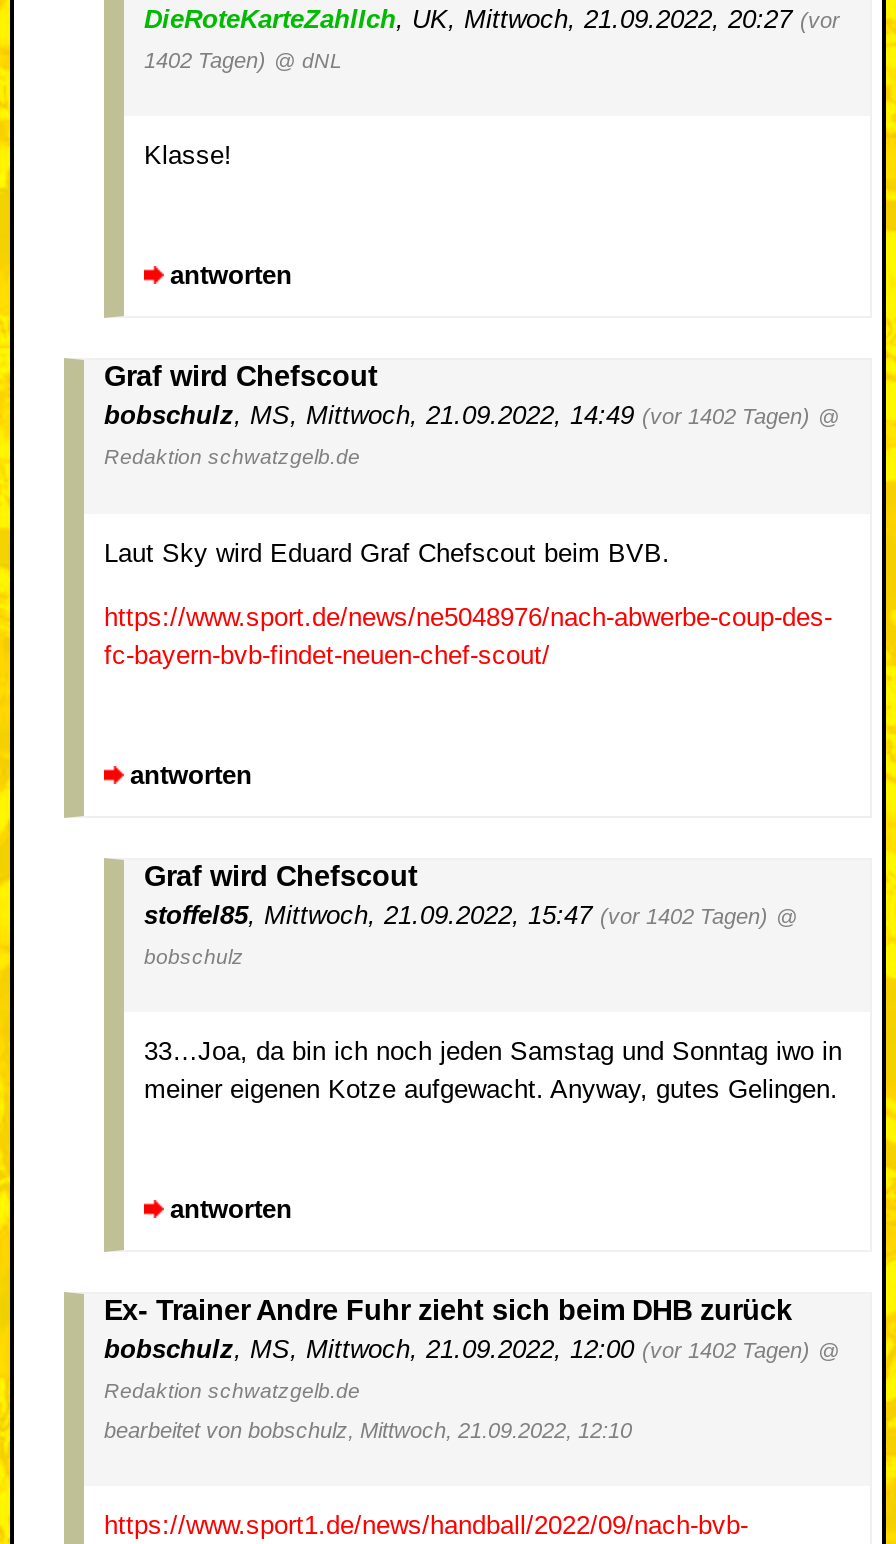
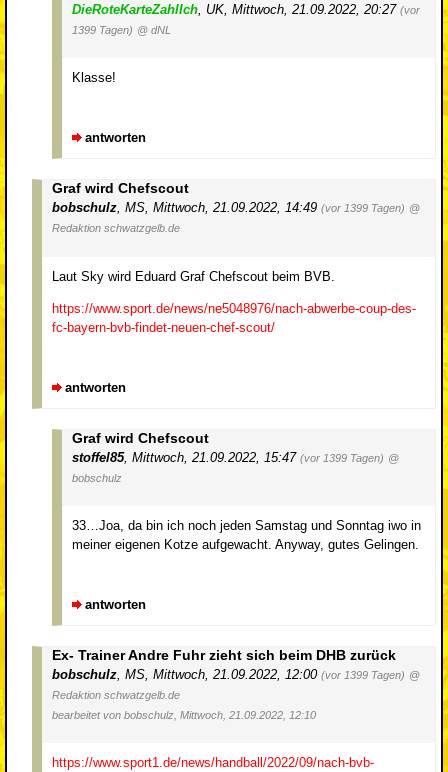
- 1402 Tagen) @ dNL
+ 1399 Tagen) @ dNL

- bobschulz, MS, Mittwoch, 21.09.2022, 14:49 (vor 1402 Tagen) @
+ bobschulz, MS, Mittwoch, 21.09.2022, 14:49 (vor 1399 Tagen) @

- stoffel85, Mittwoch, 21.09.2022, 15:47 (vor 1402 Tagen) @
+ stoffel85, Mittwoch, 21.09.2022, 15:47 (vor 1399 Tagen) @

- bobschulz, MS, Mittwoch, 21.09.2022, 12:00 (vor 1402 Tagen) @
+ bobschulz, MS, Mittwoch, 21.09.2022, 12:00 (vor 1399 Tagen) @
